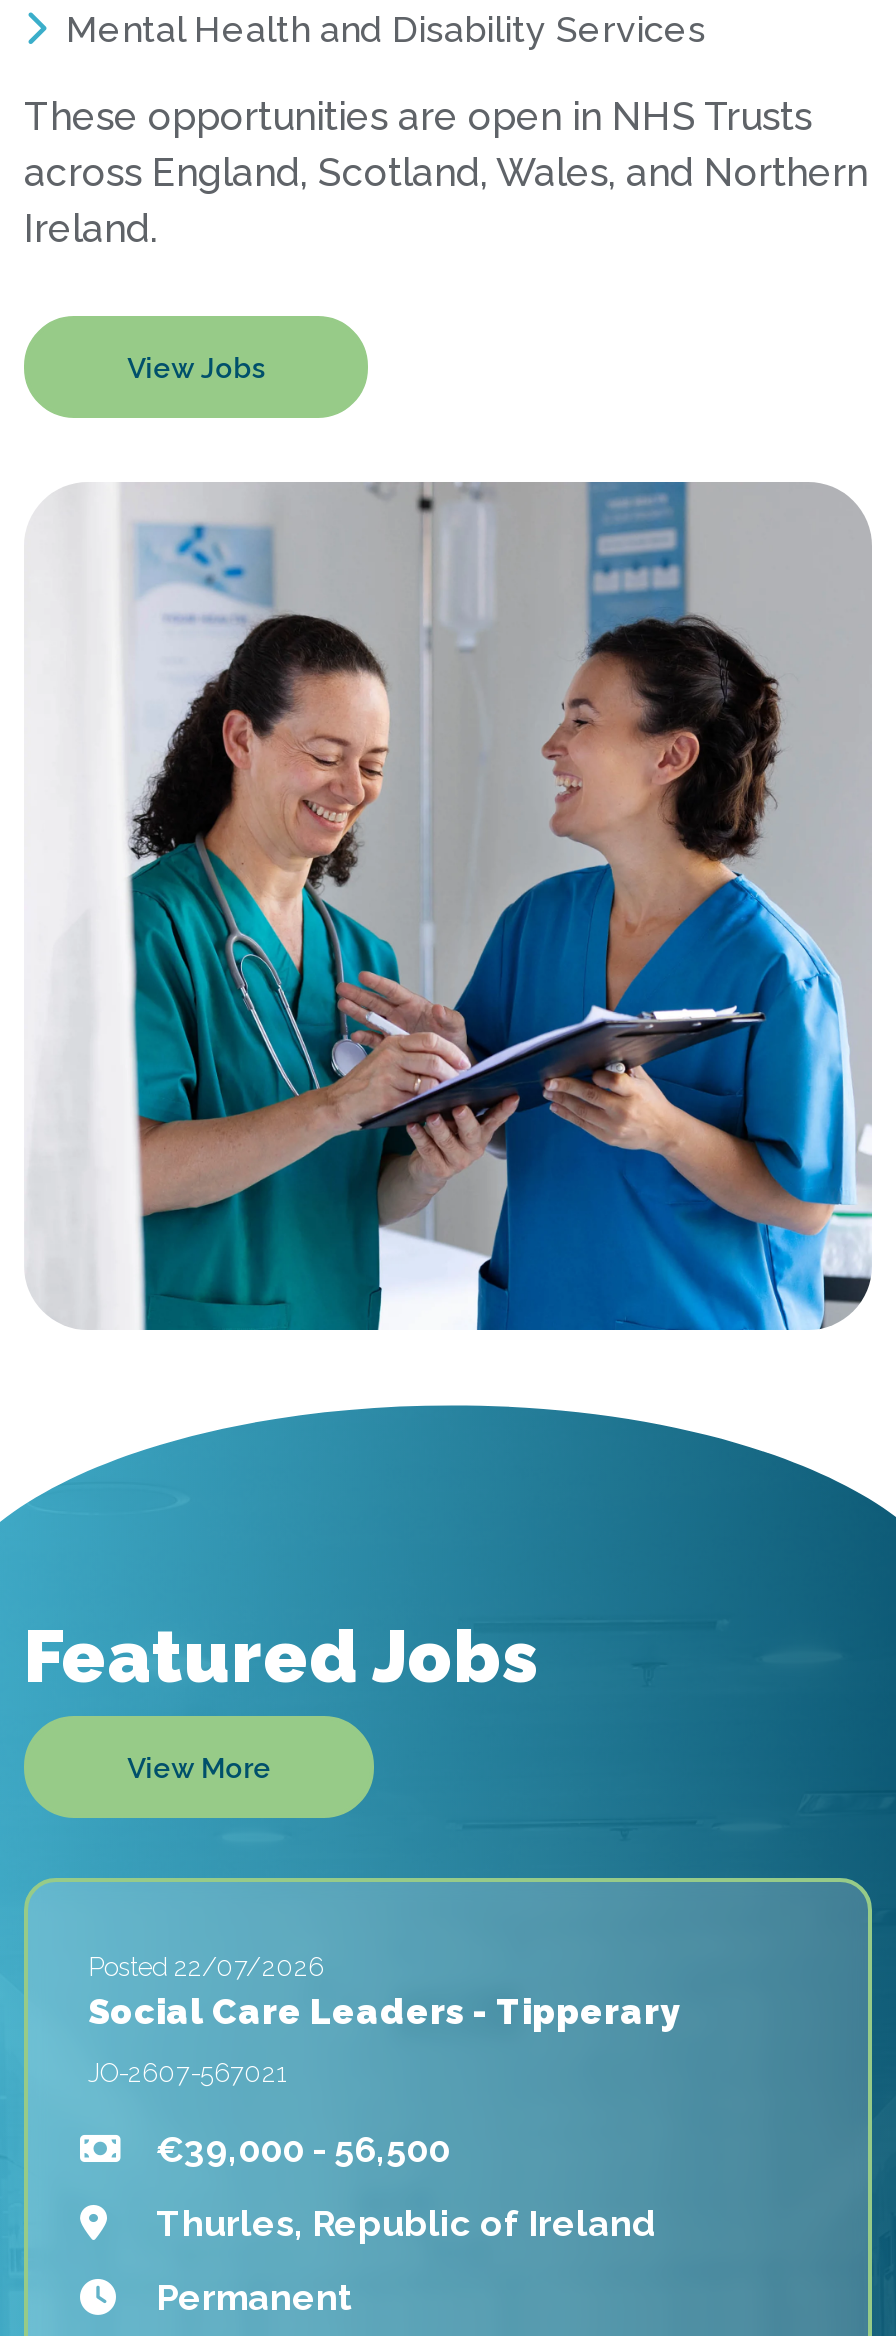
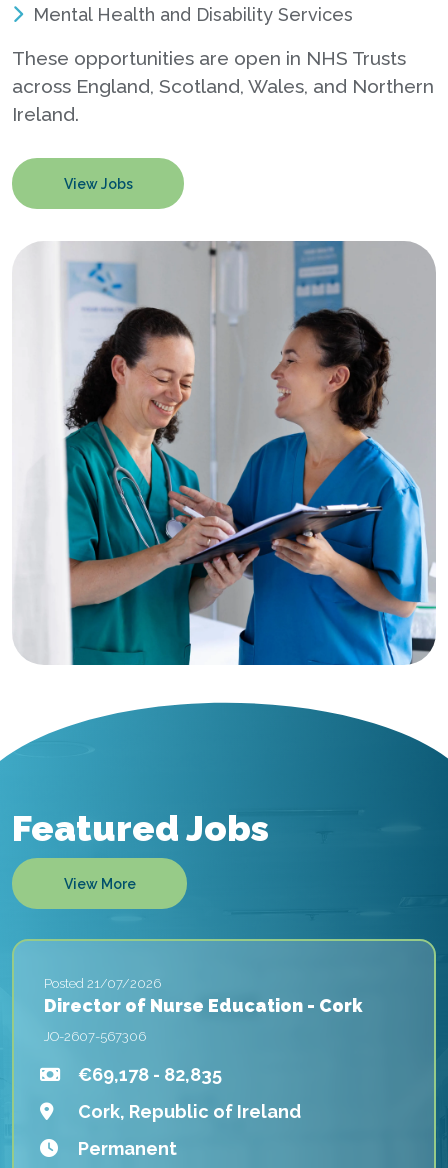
- Posted 22/07/2026
- Social Care Leaders - Tipperary
+ Posted 21/07/2026
+ Director of Nurse Education - Cork

- JO-2607-567021
+ JO-2607-567306

- €39,000 - 56,500
+ €69,178 - 82,835

- Thurles, Republic of Ireland
+ Cork, Republic of Ireland
